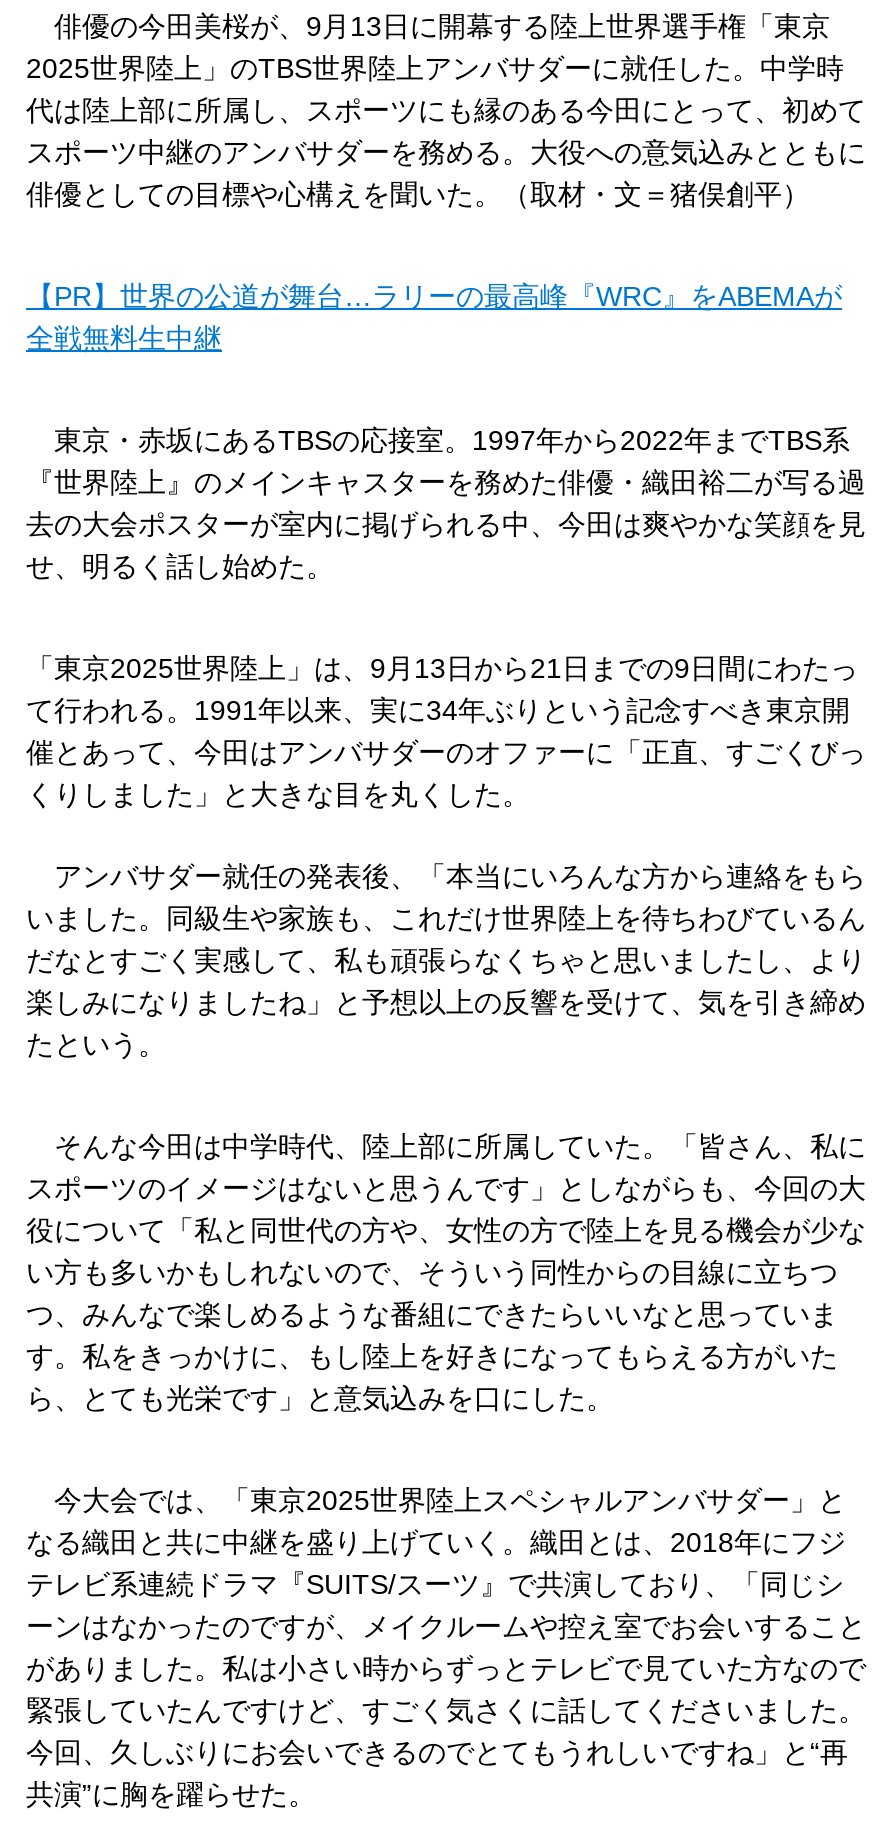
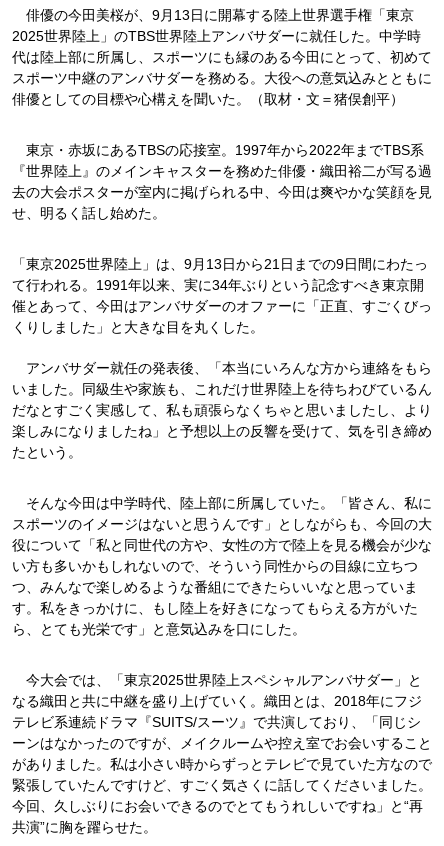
- 【PR】世界の公道が舞台…ラリーの最高峰『WRC』をABEMAが
- 全戦無料生中継
